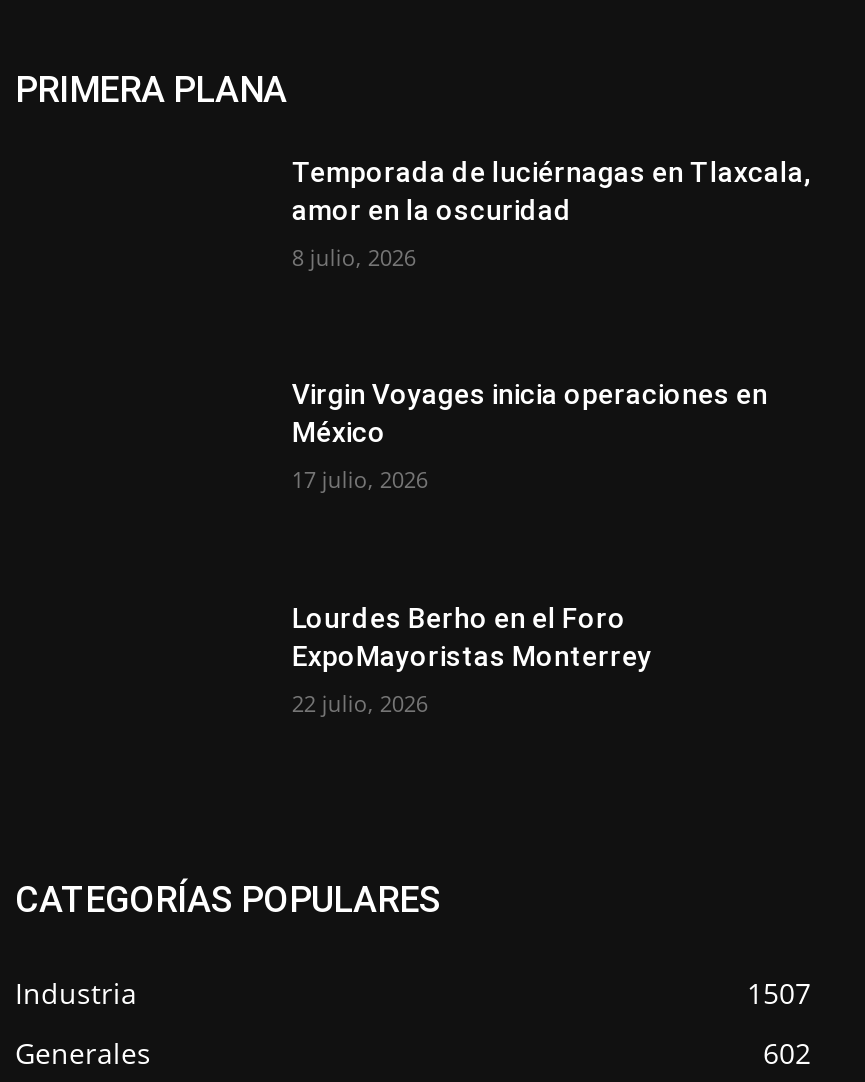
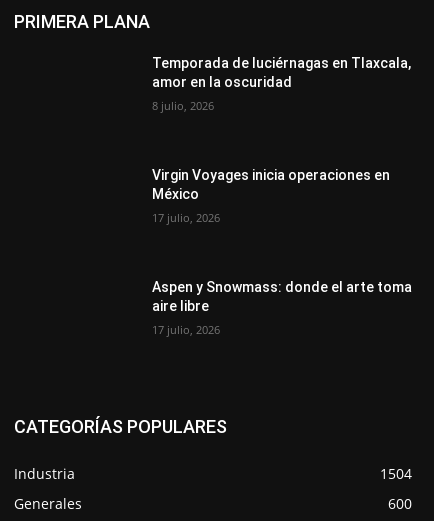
- Lourdes Berho en el Foro
- ExpoMayoristas Monterrey
+ Aspen y Snowmass: donde el arte toma
+ aire libre

- 22 julio, 2026
+ 17 julio, 2026

- 1507
+ 1504

- 602
+ 600
